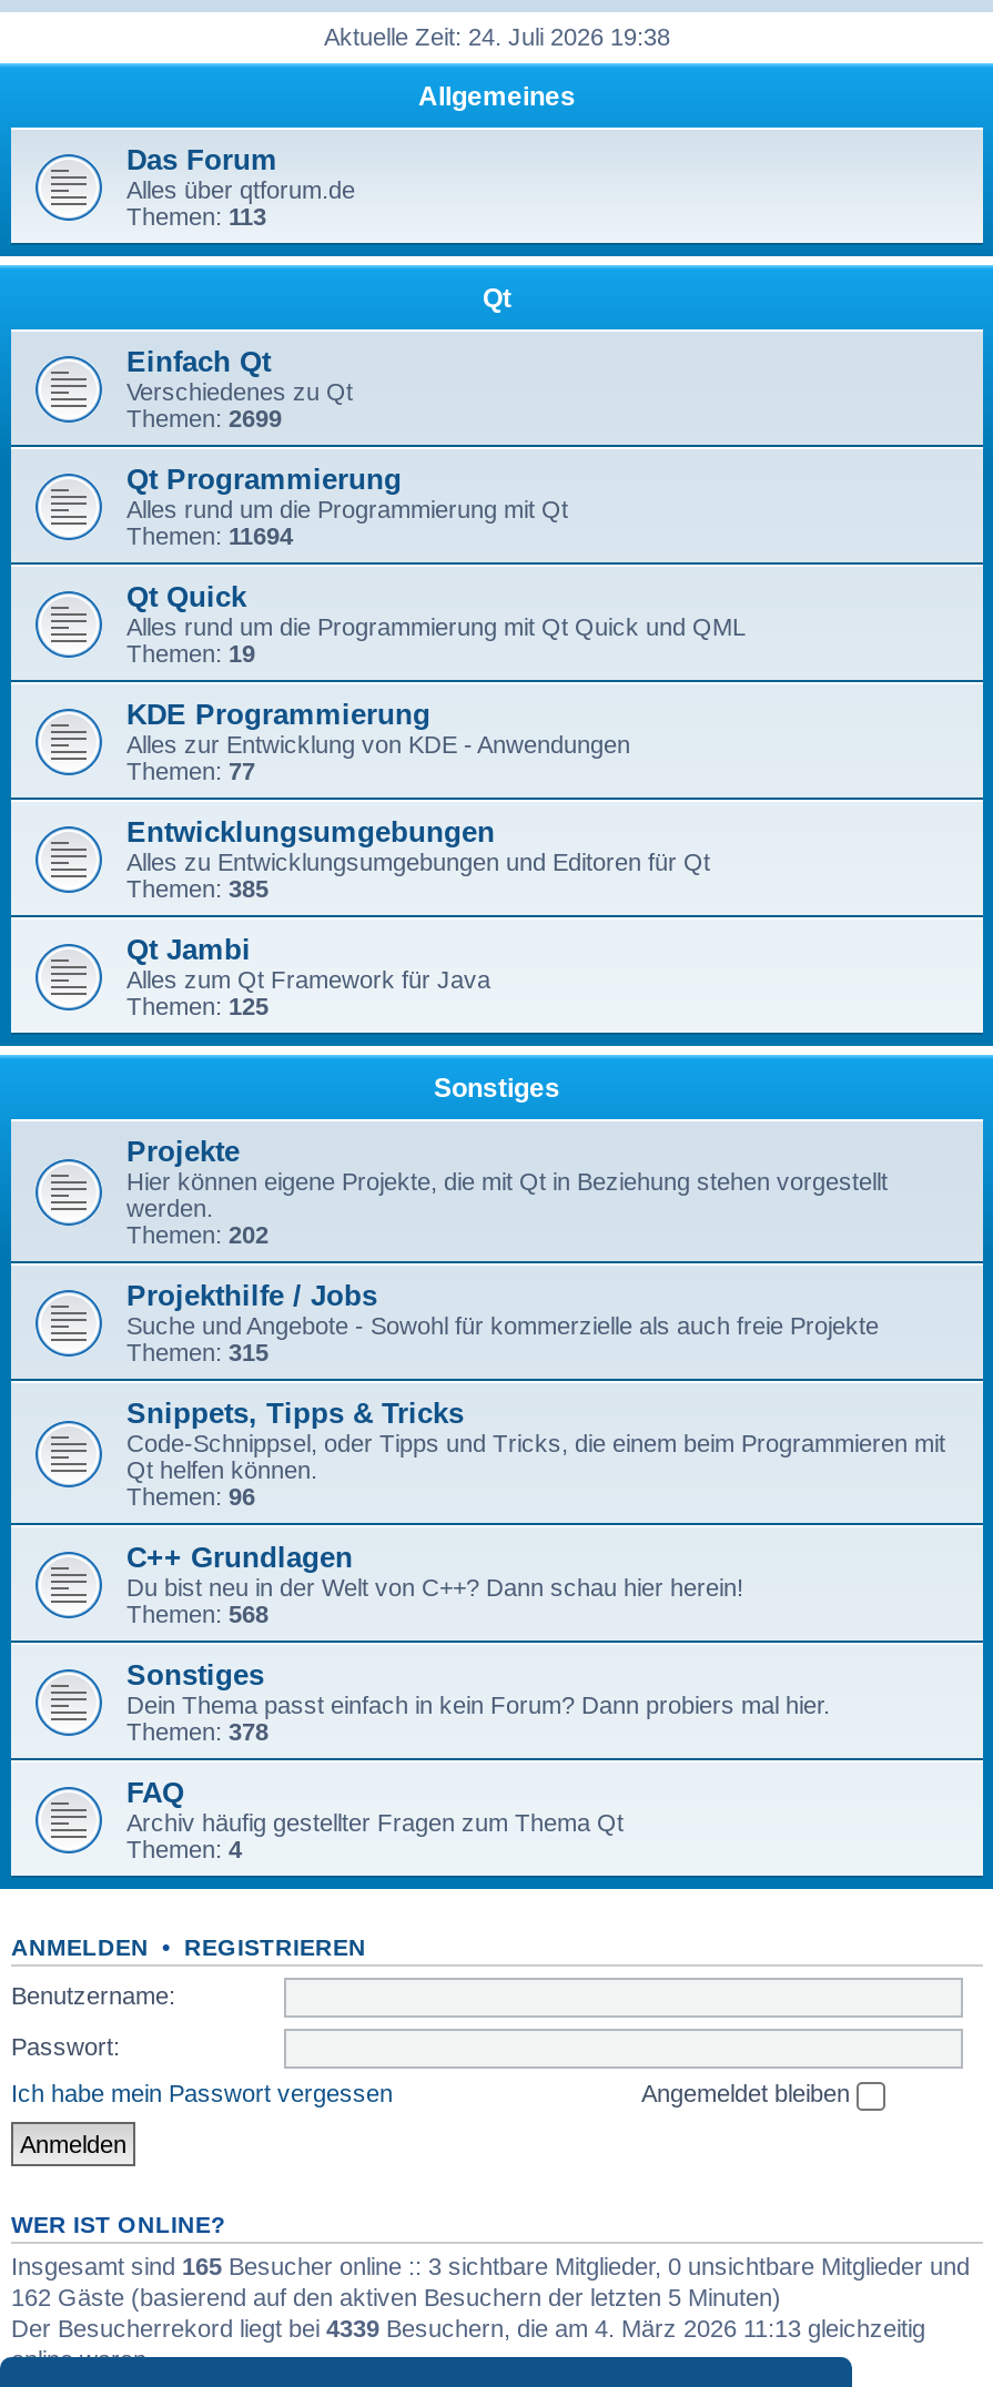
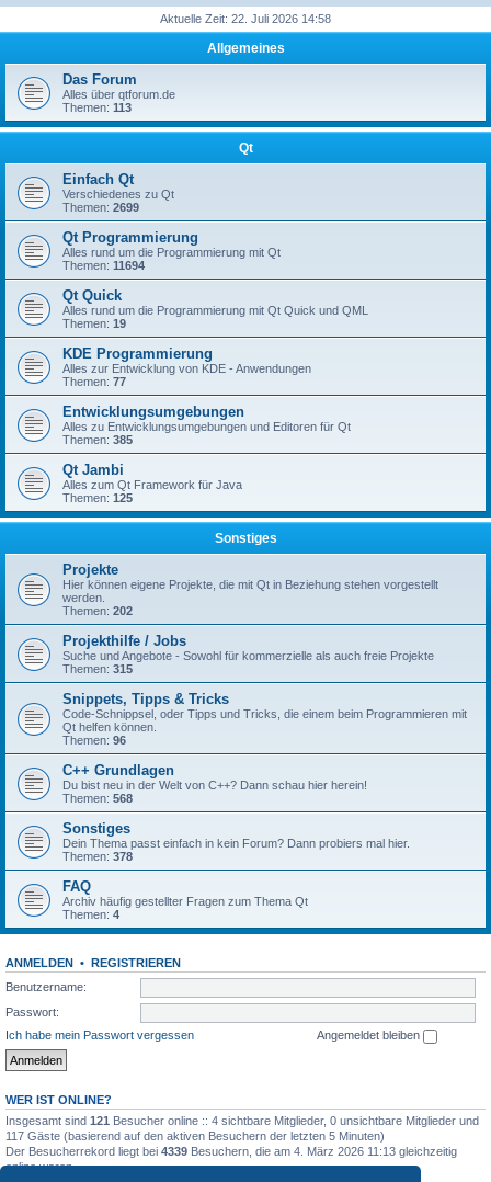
- Aktuelle Zeit: 24. Juli 2026 19:38
+ Aktuelle Zeit: 22. Juli 2026 14:58

- Insgesamt sind 165 Besucher online :: 3 sichtbare Mitglieder, 0 unsichtbare Mitglieder und
+ Insgesamt sind 121 Besucher online :: 4 sichtbare Mitglieder, 0 unsichtbare Mitglieder und

- 162 Gäste (basierend auf den aktiven Besuchern der letzten 5 Minuten)
+ 117 Gäste (basierend auf den aktiven Besuchern der letzten 5 Minuten)
